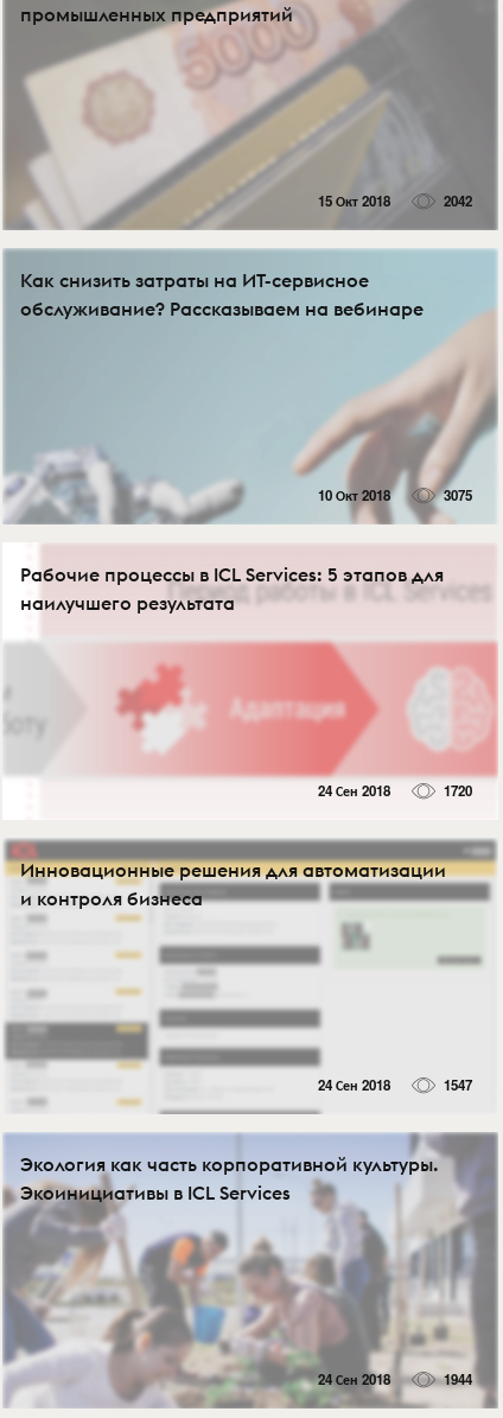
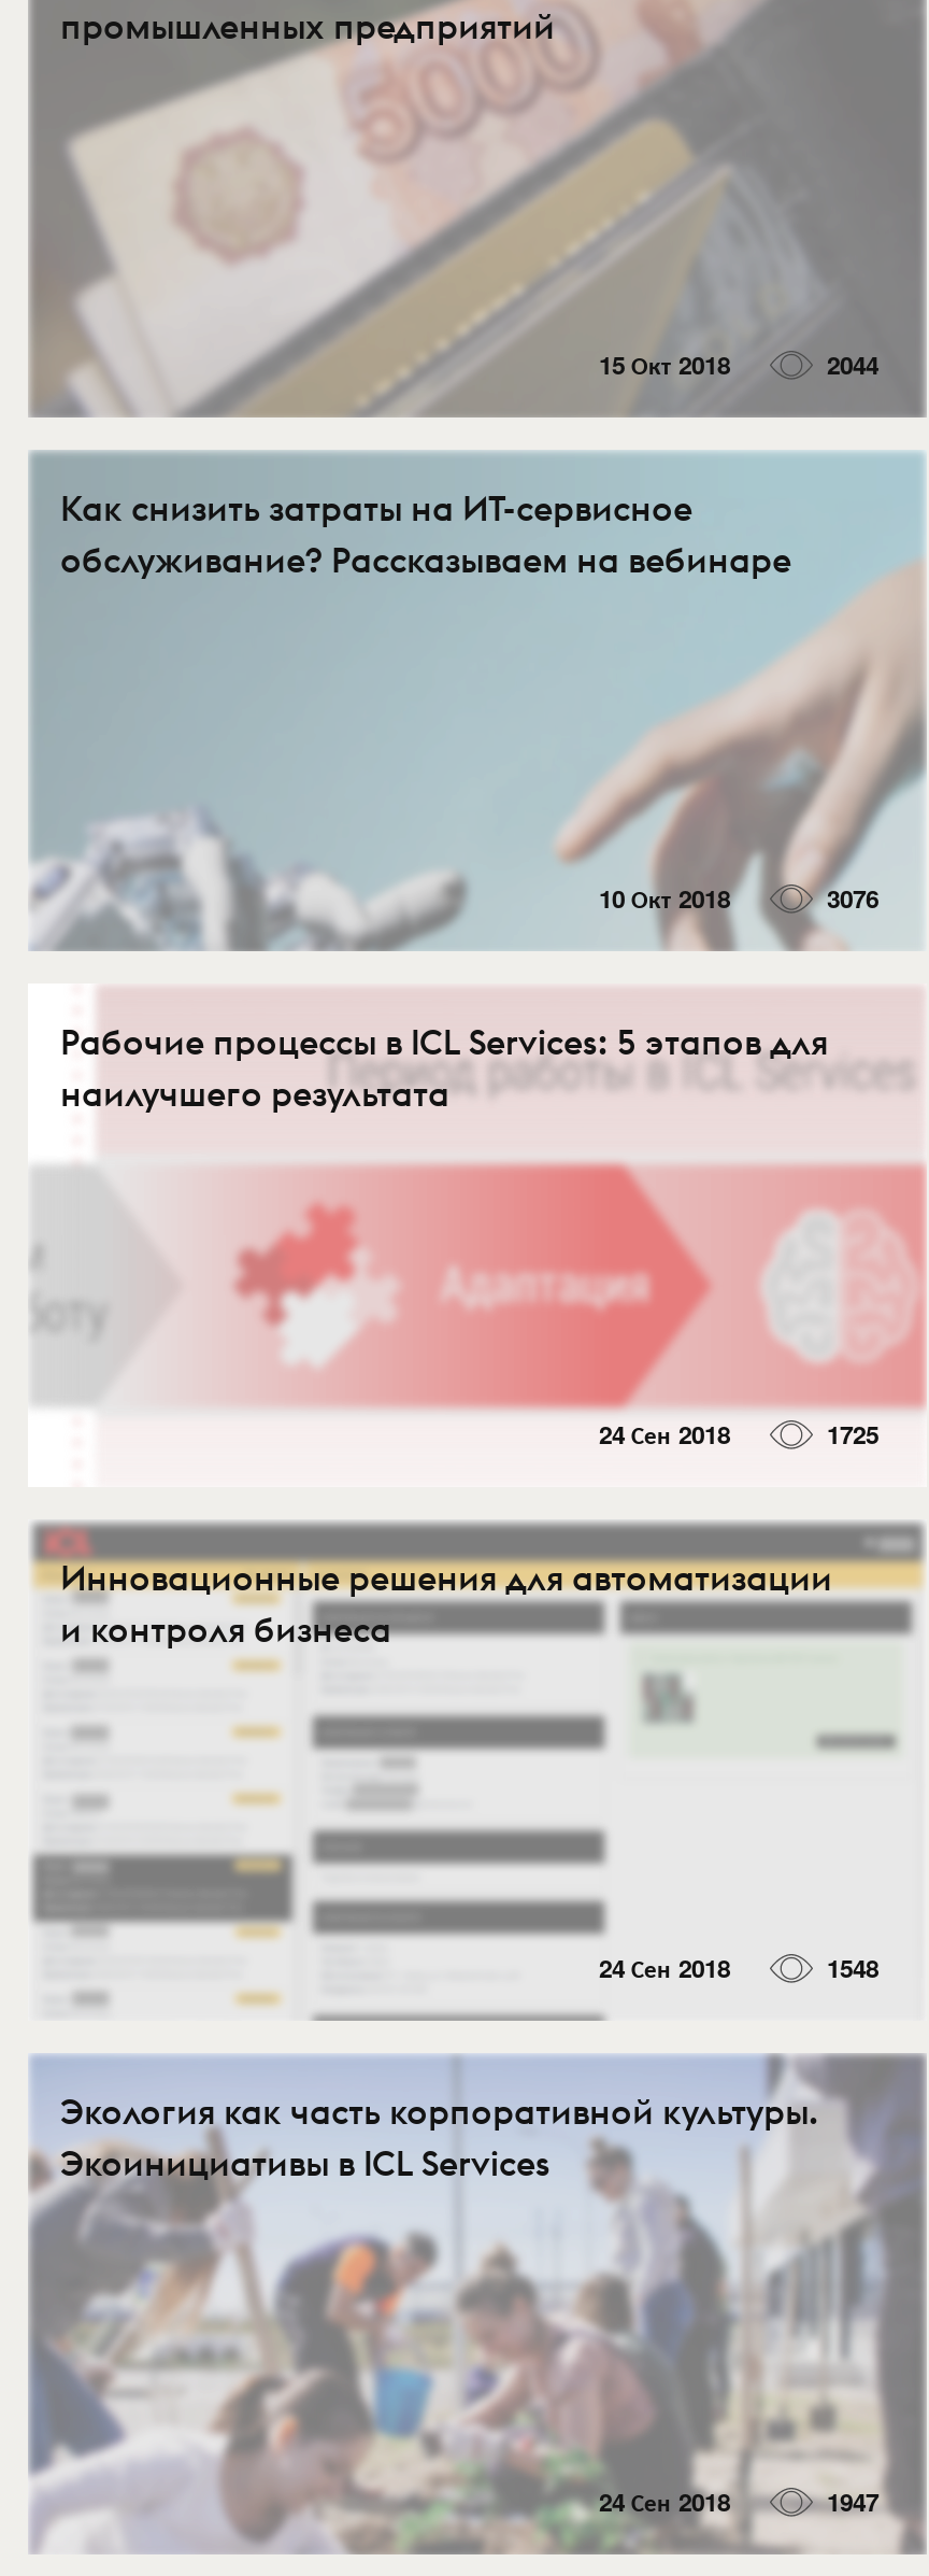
- 2042
+ 2044

- 3075
+ 3076

- 1720
+ 1725

- 1547
+ 1548

- 1944
+ 1947
